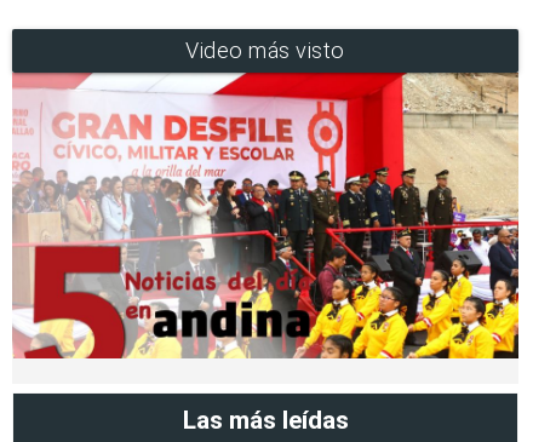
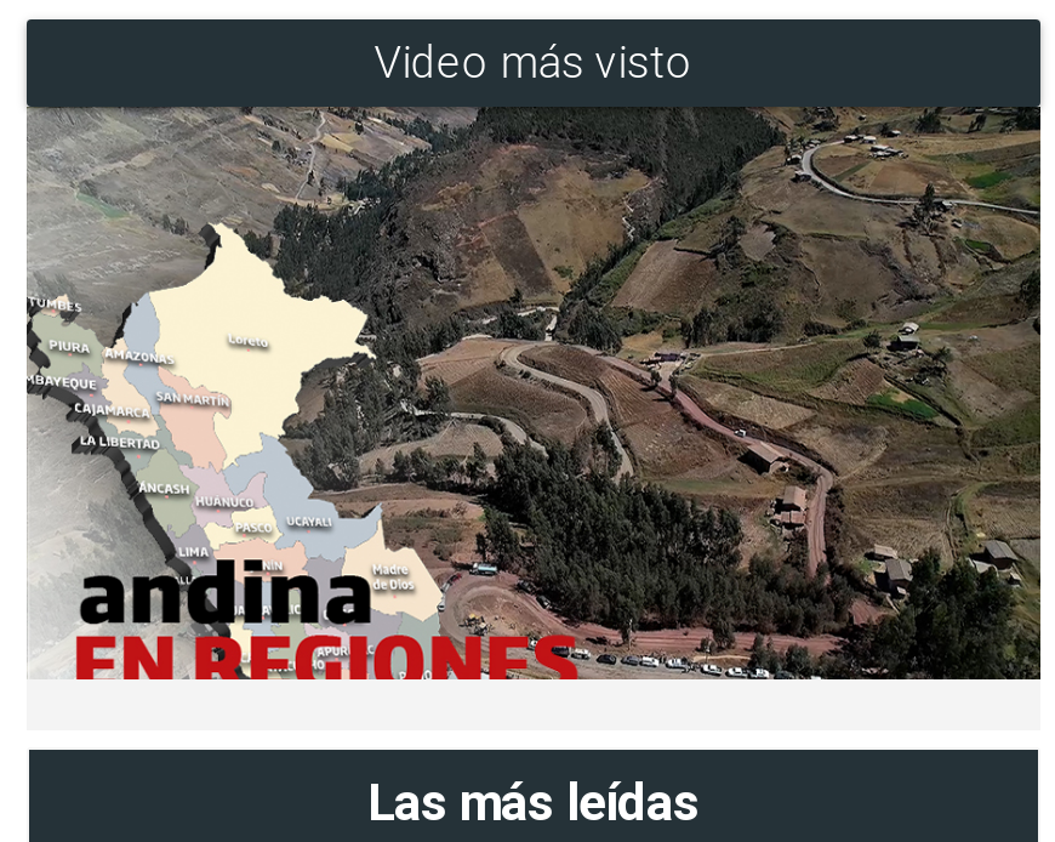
- [image]
+ [image]
